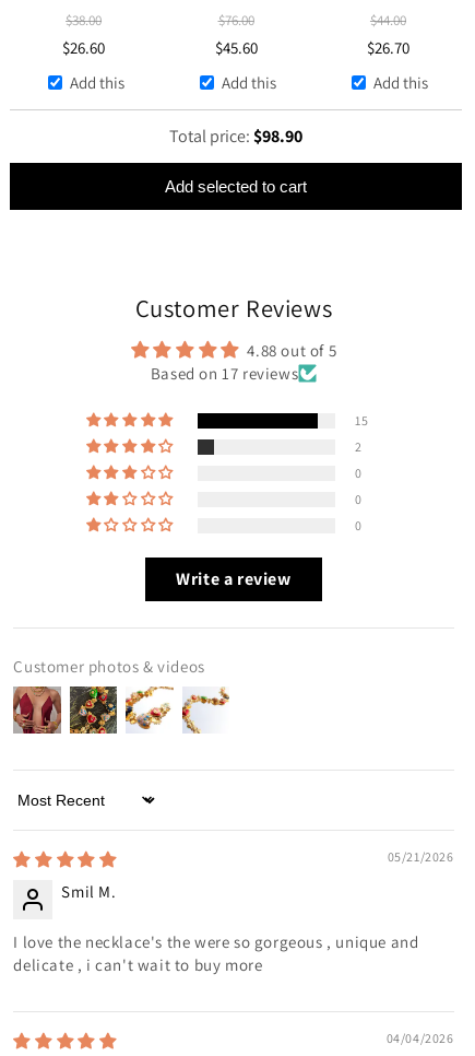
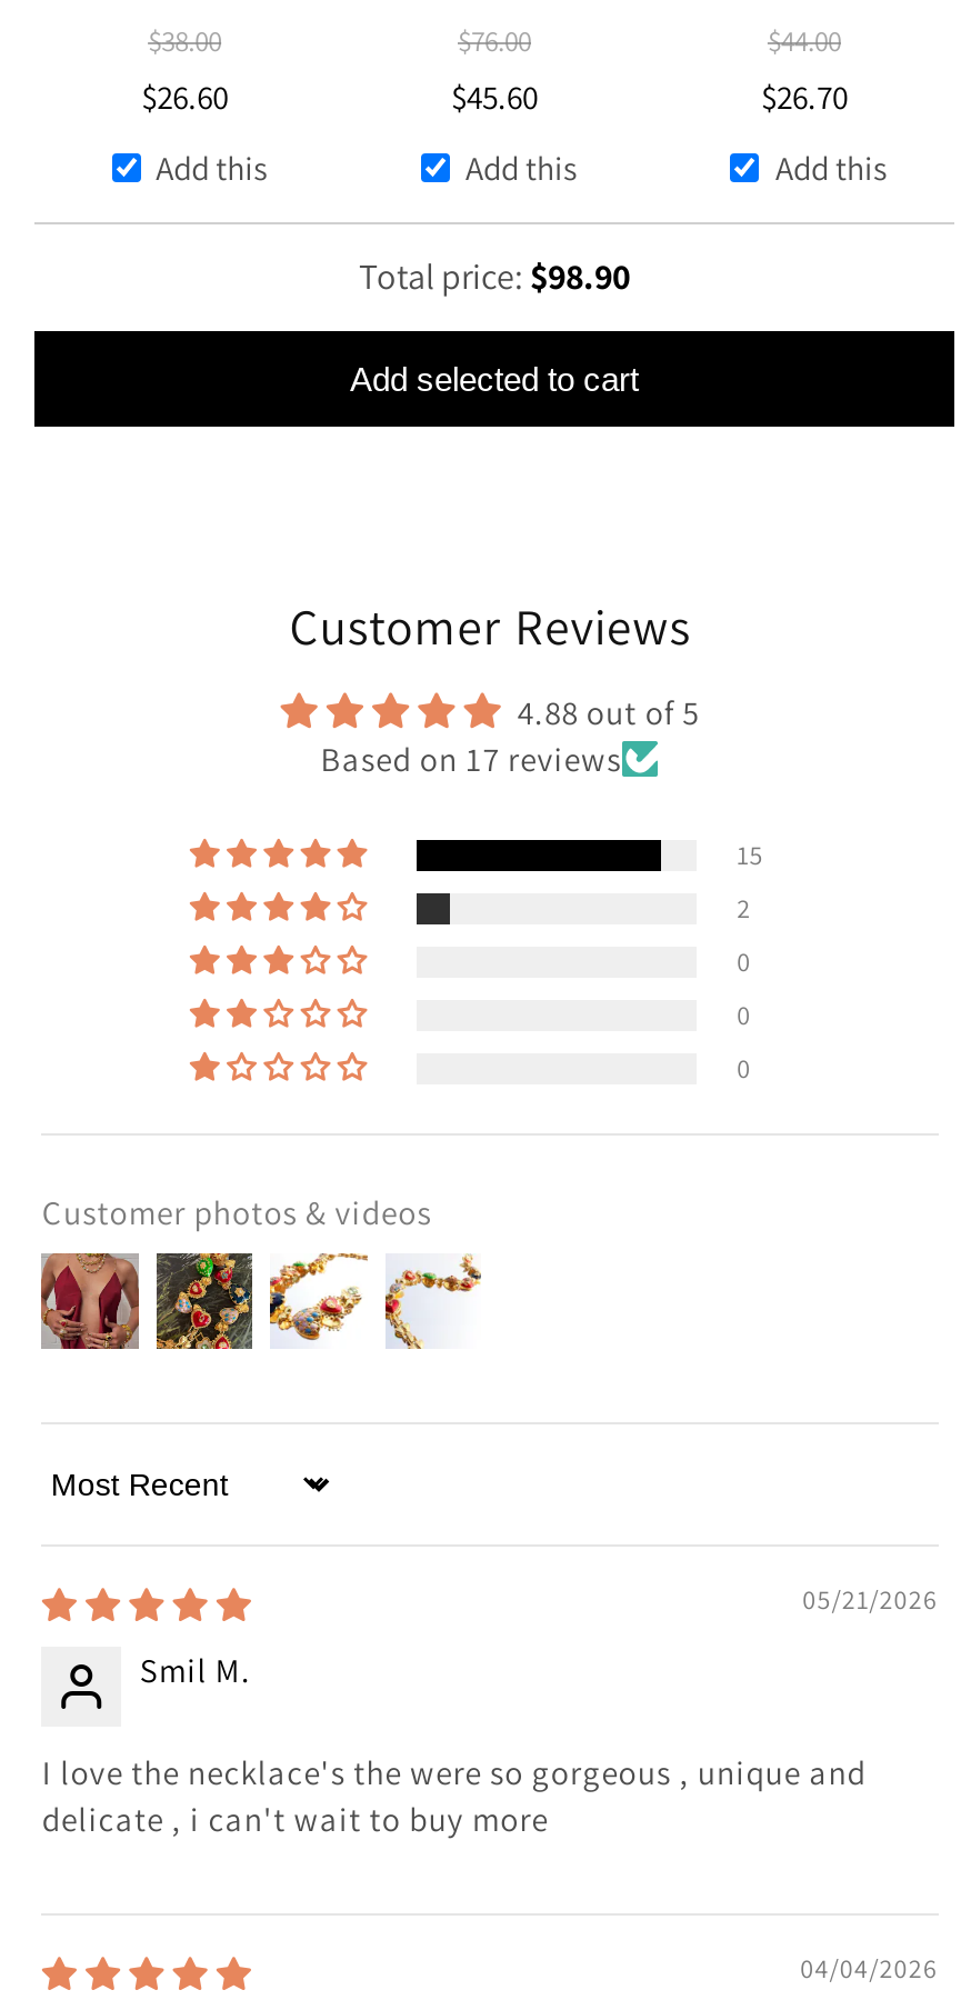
- Write a review
